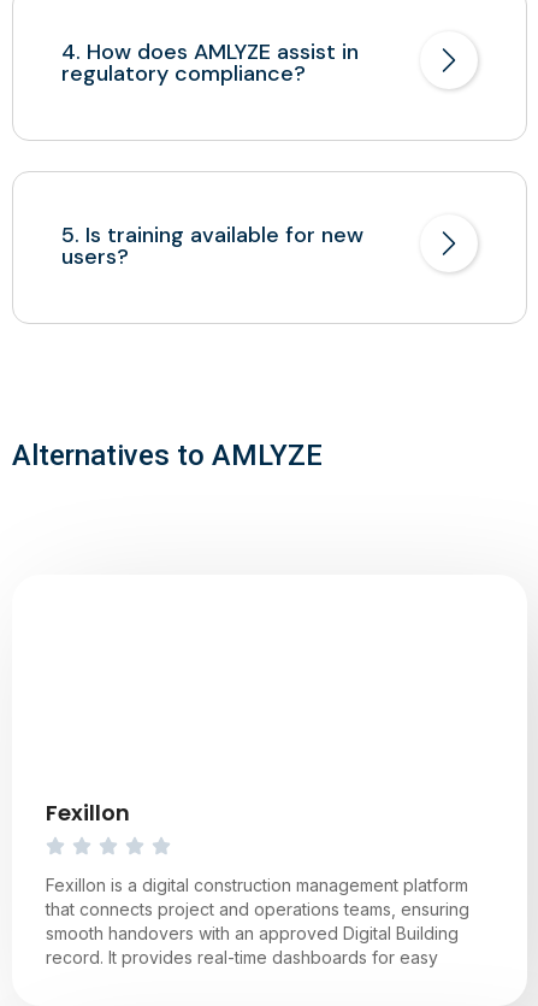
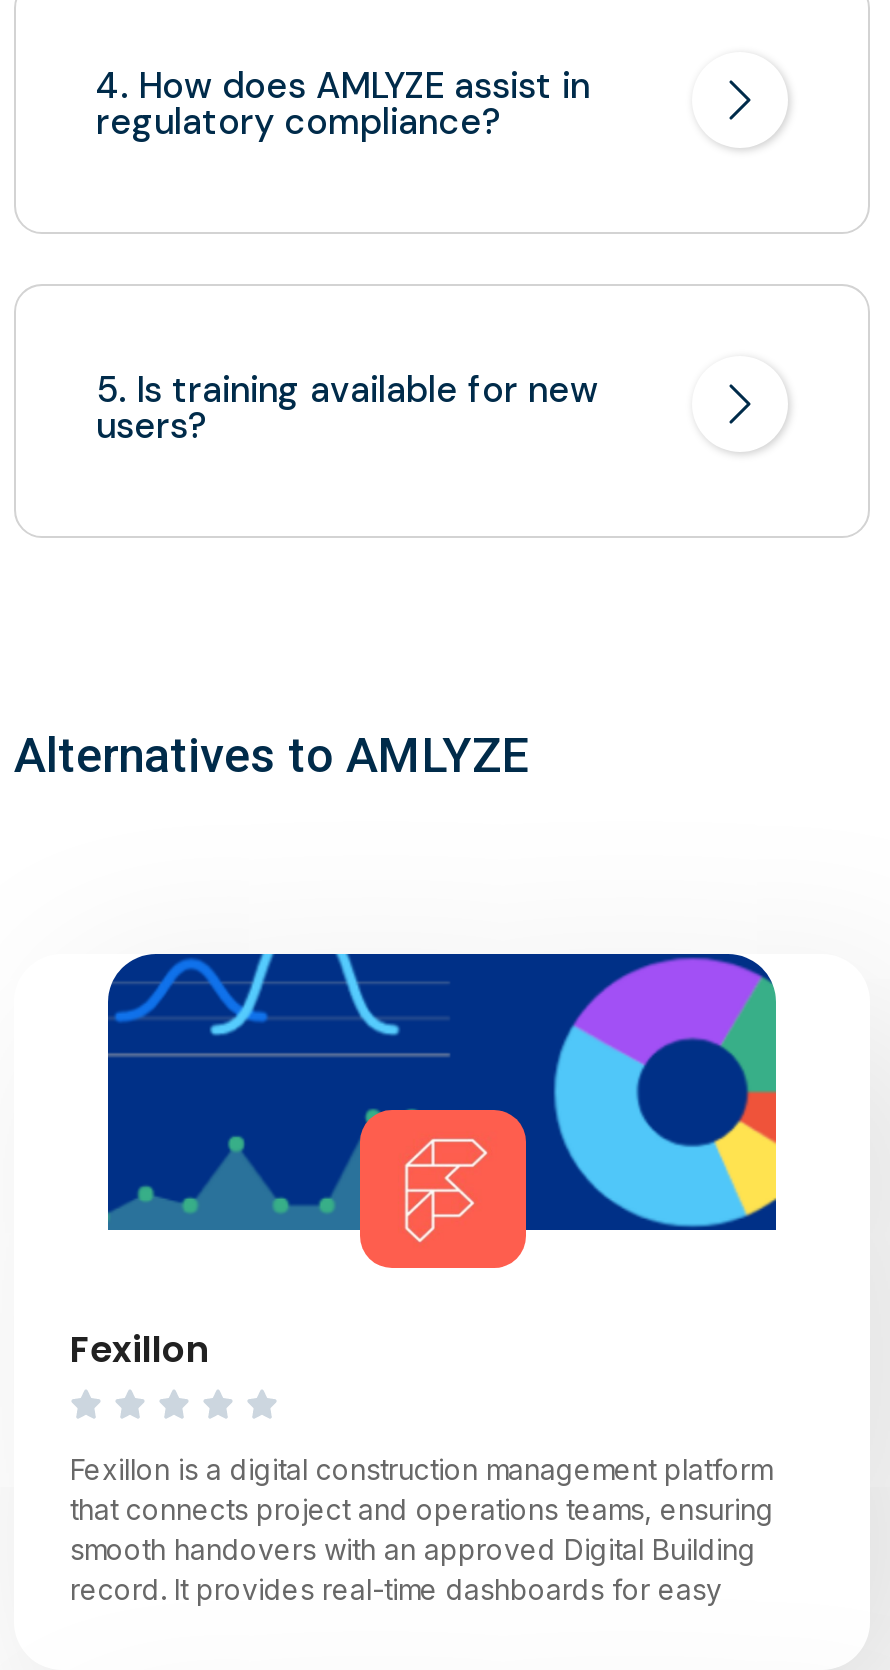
+ [image]
